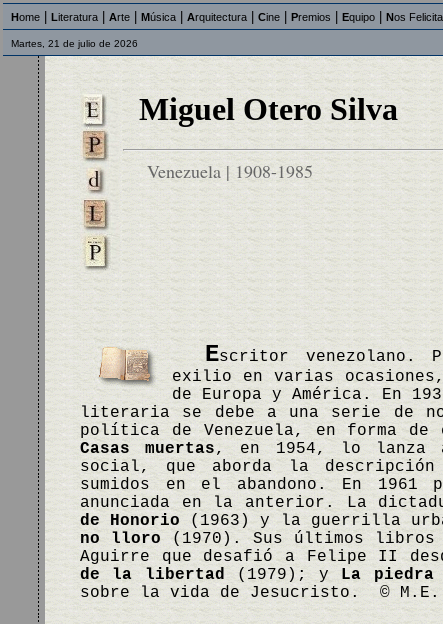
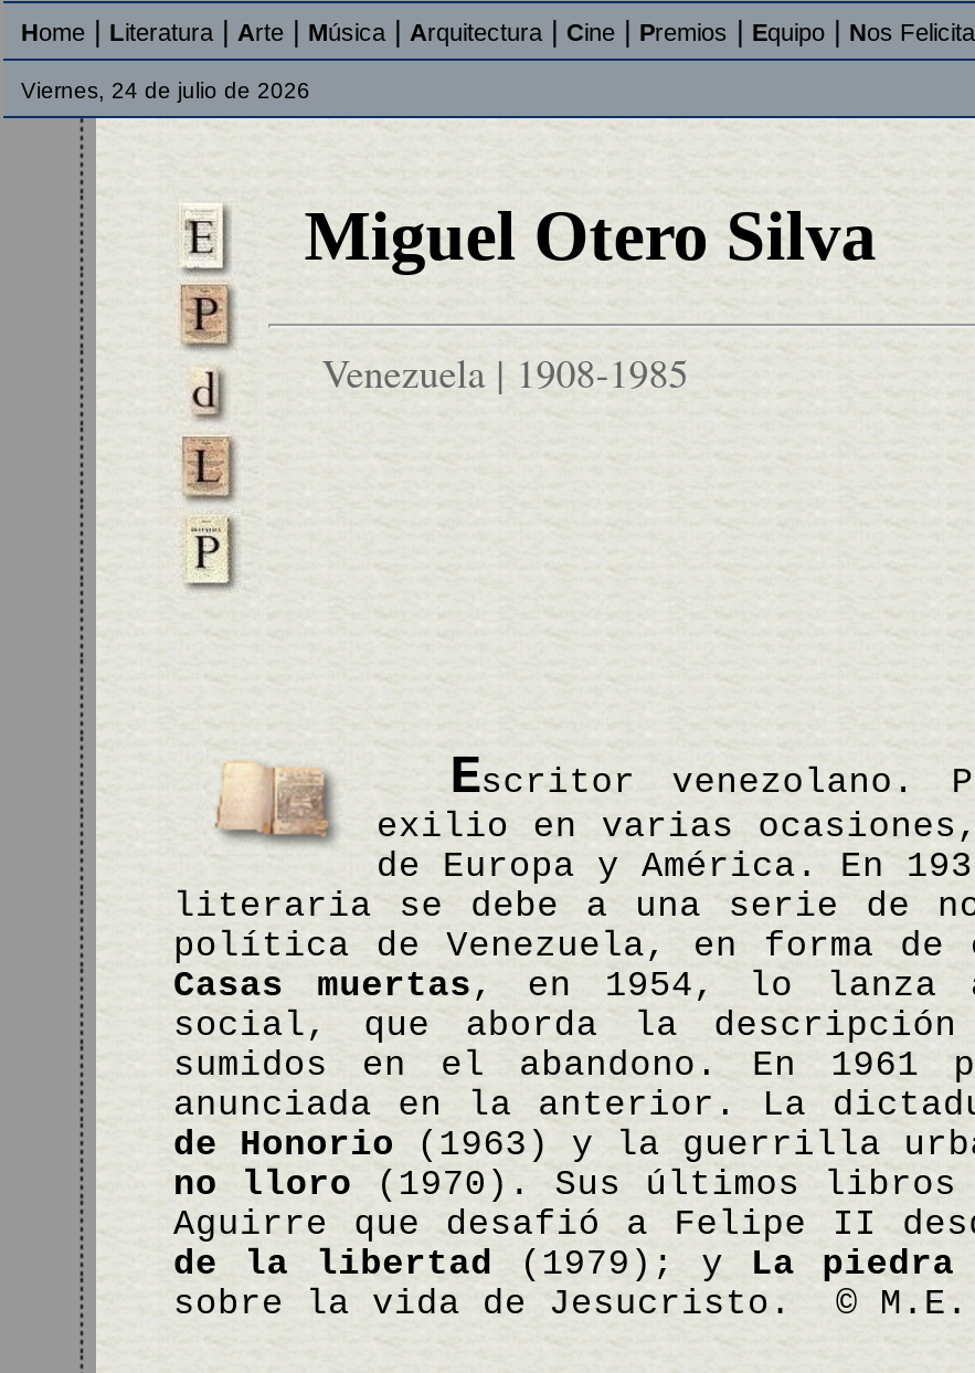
- Martes, 21 de julio de 2026
+ Viernes, 24 de julio de 2026
